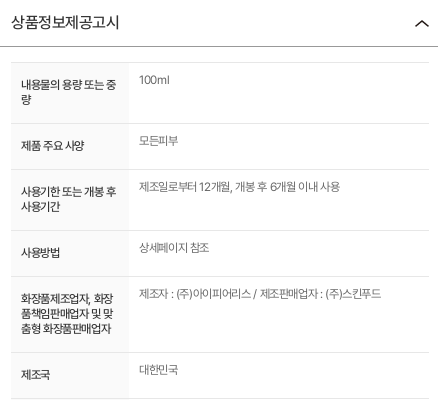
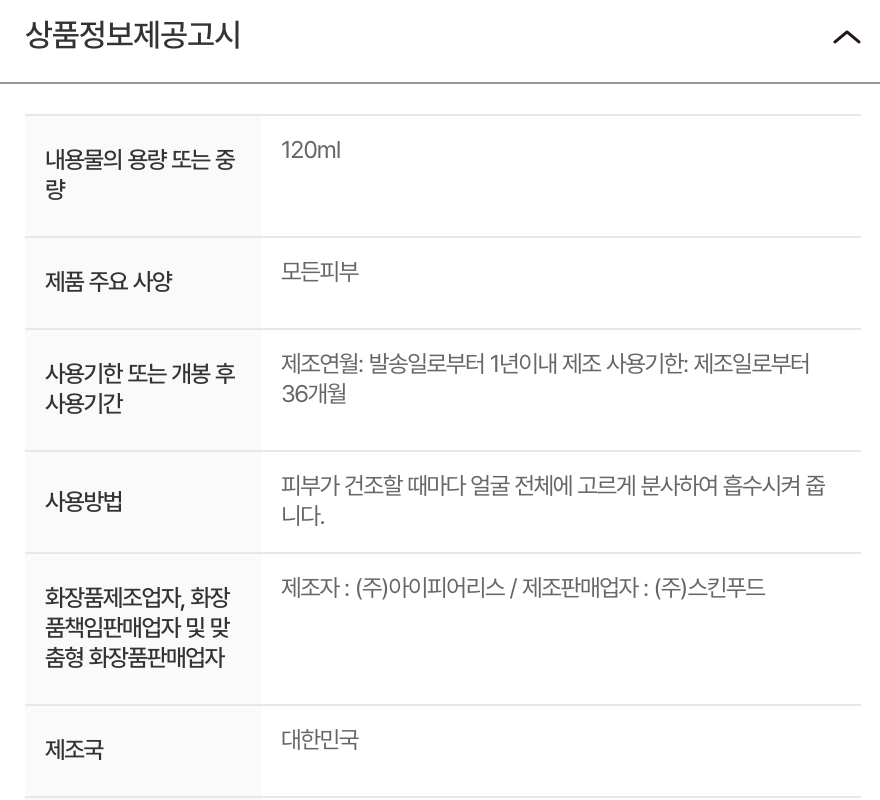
- 내용물의 용량 또는 중 100ml
+ 내용물의 용량 또는 중 120ml

- 제조일로부터 12개월, 개봉 후 6개월 이내 사용
+ 제조연월: 발송일로부터 1년이내 제조 사용기한: 제조일로부터
+ 36개월

- 상세페이지 참조
+ 피부가 건조할 때마다 얼굴 전체에 고르게 분사하여 흡수시켜 줍
+ 니다.
